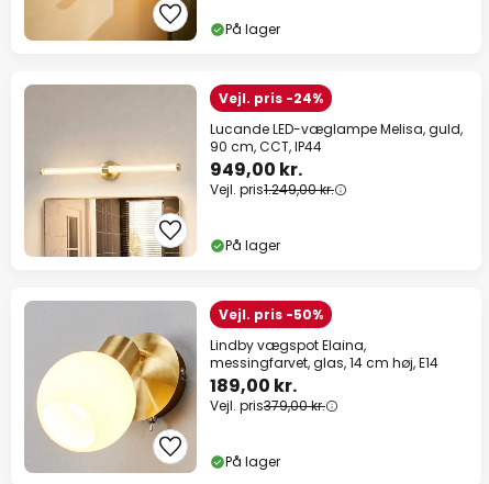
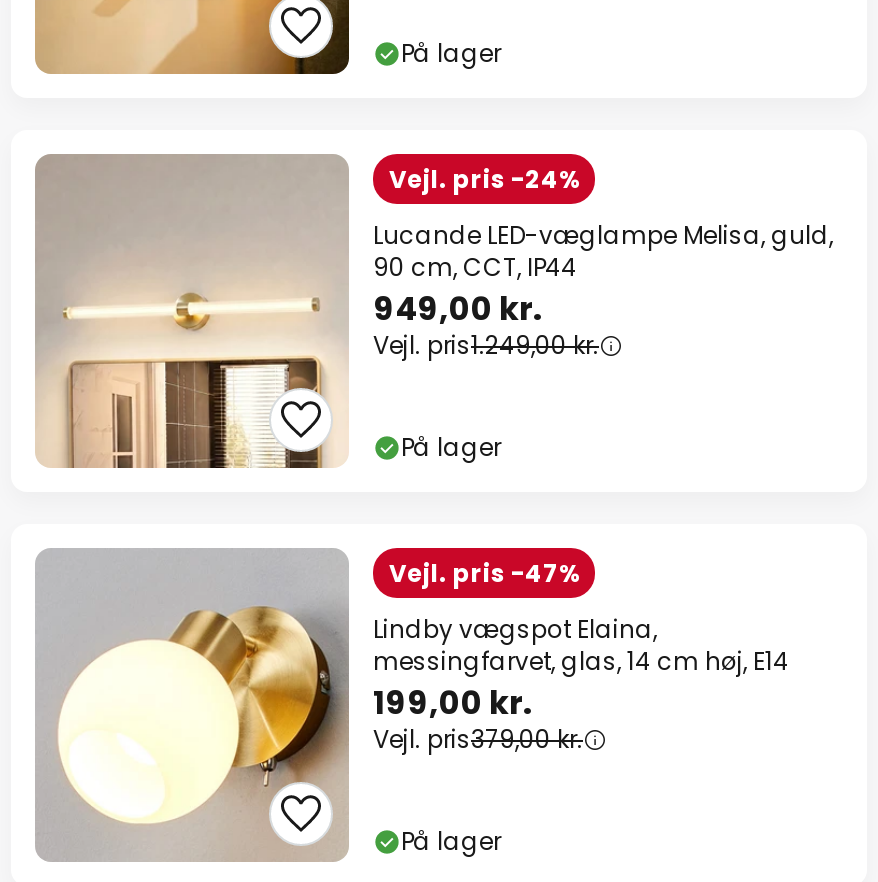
- Vejl. pris -50%
+ Vejl. pris -47%

- 189,00 kr.
+ 199,00 kr.
